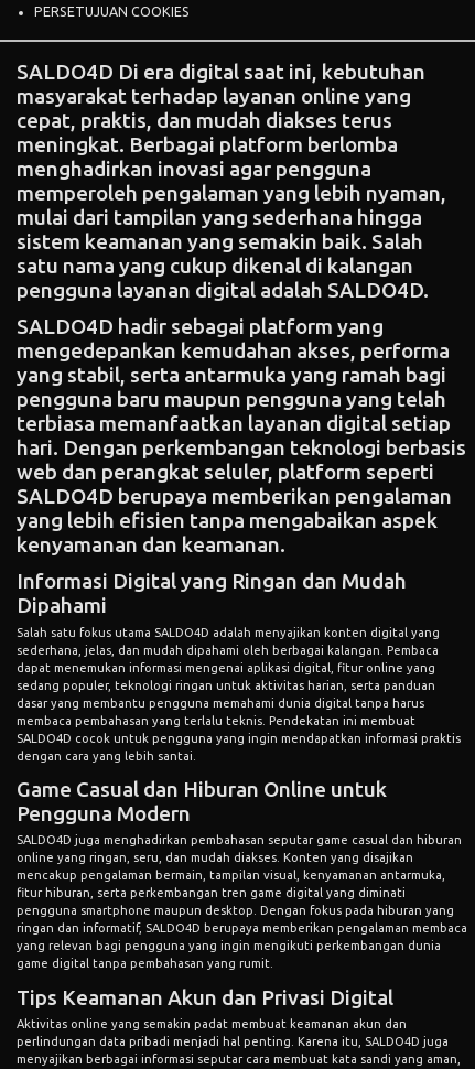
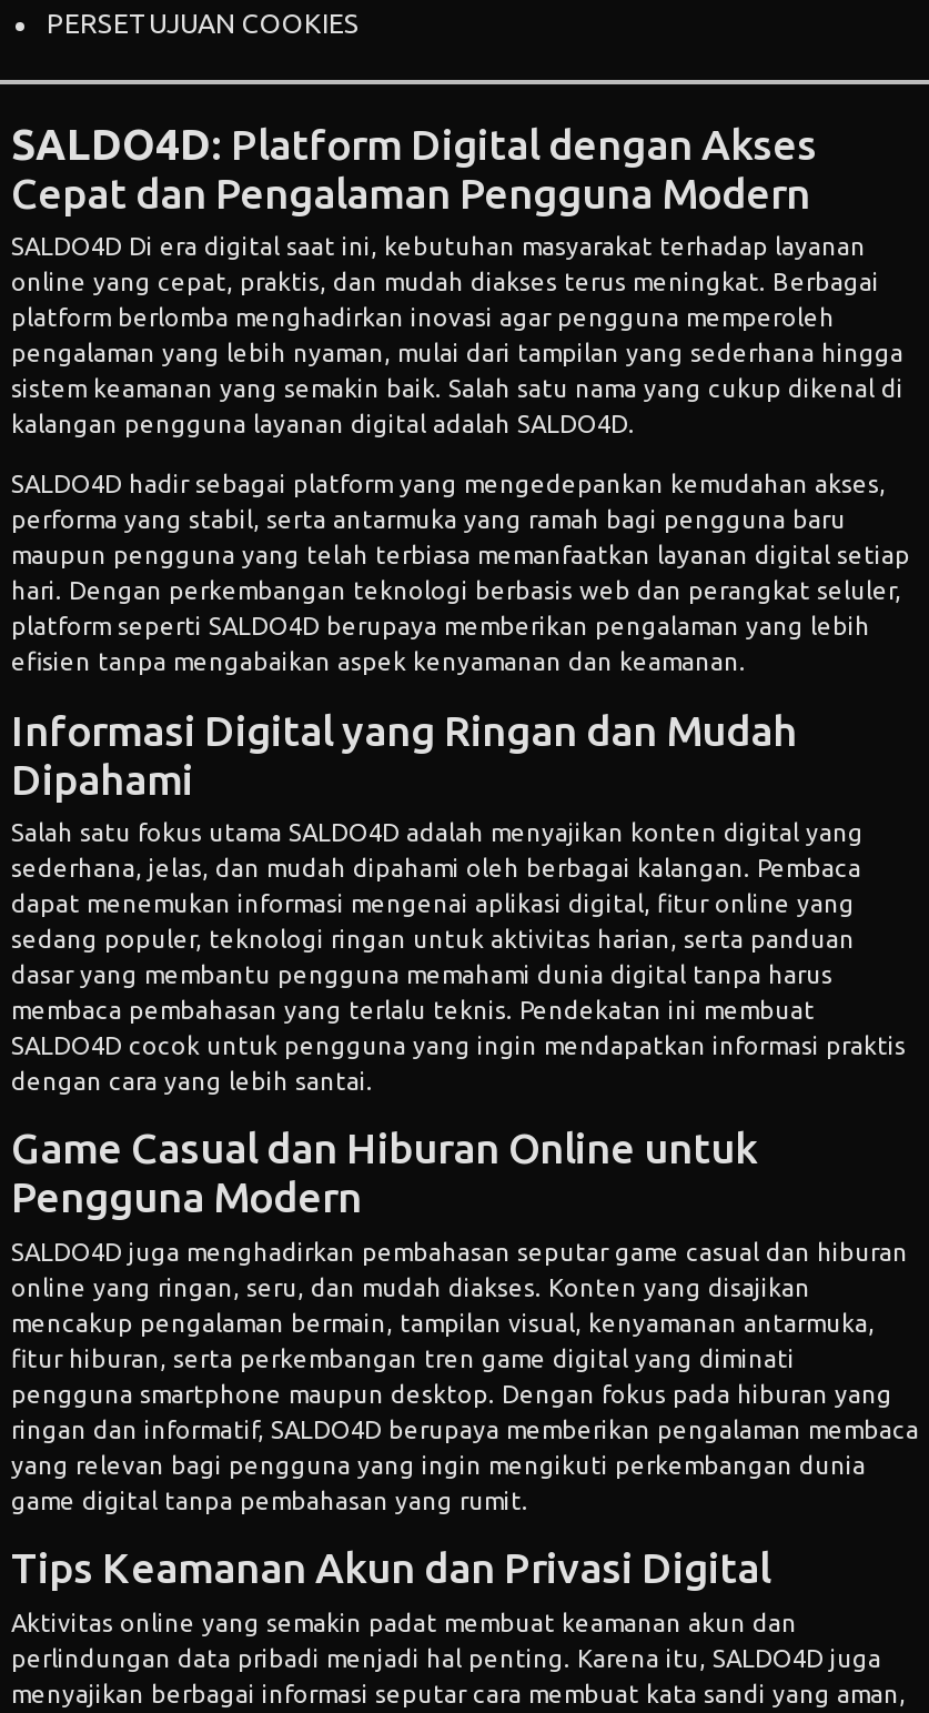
- SALDO4D Di era digital saat ini, kebutuhan
- masyarakat terhadap layanan online yang
- cepat, praktis, dan mudah diakses terus
- meningkat. Berbagai platform berlomba
- menghadirkan inovasi agar pengguna
- memperoleh pengalaman yang lebih nyaman,
- mulai dari tampilan yang sederhana hingga
- sistem keamanan yang semakin baik. Salah
- satu nama yang cukup dikenal di kalangan
- pengguna layanan digital adalah SALDO4D.
+ SALDO4D: Platform Digital dengan Akses
+ Cepat dan Pengalaman Pengguna Modern
+ SALDO4D Di era digital saat ini, kebutuhan masyarakat terhadap layanan
+ online yang cepat, praktis, dan mudah diakses terus meningkat. Berbagai
+ platform berlomba menghadirkan inovasi agar pengguna memperoleh
+ pengalaman yang lebih nyaman, mulai dari tampilan yang sederhana hingga
+ sistem keamanan yang semakin baik. Salah satu nama yang cukup dikenal di
+ kalangan pengguna layanan digital adalah SALDO4D.
